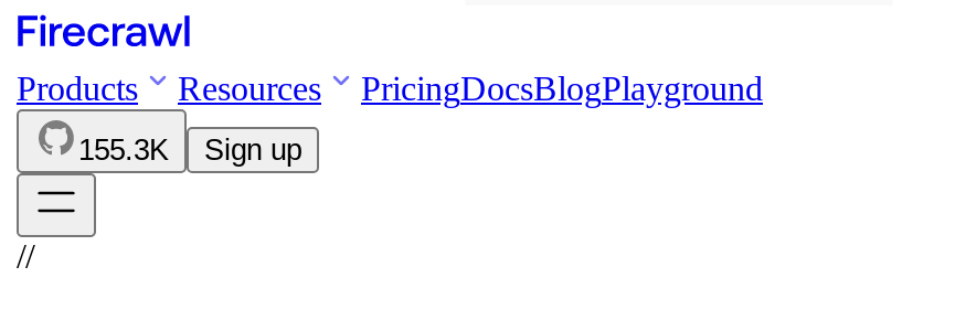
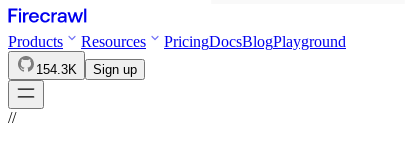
- 155.3K Sign up
+ 154.3K Sign up
